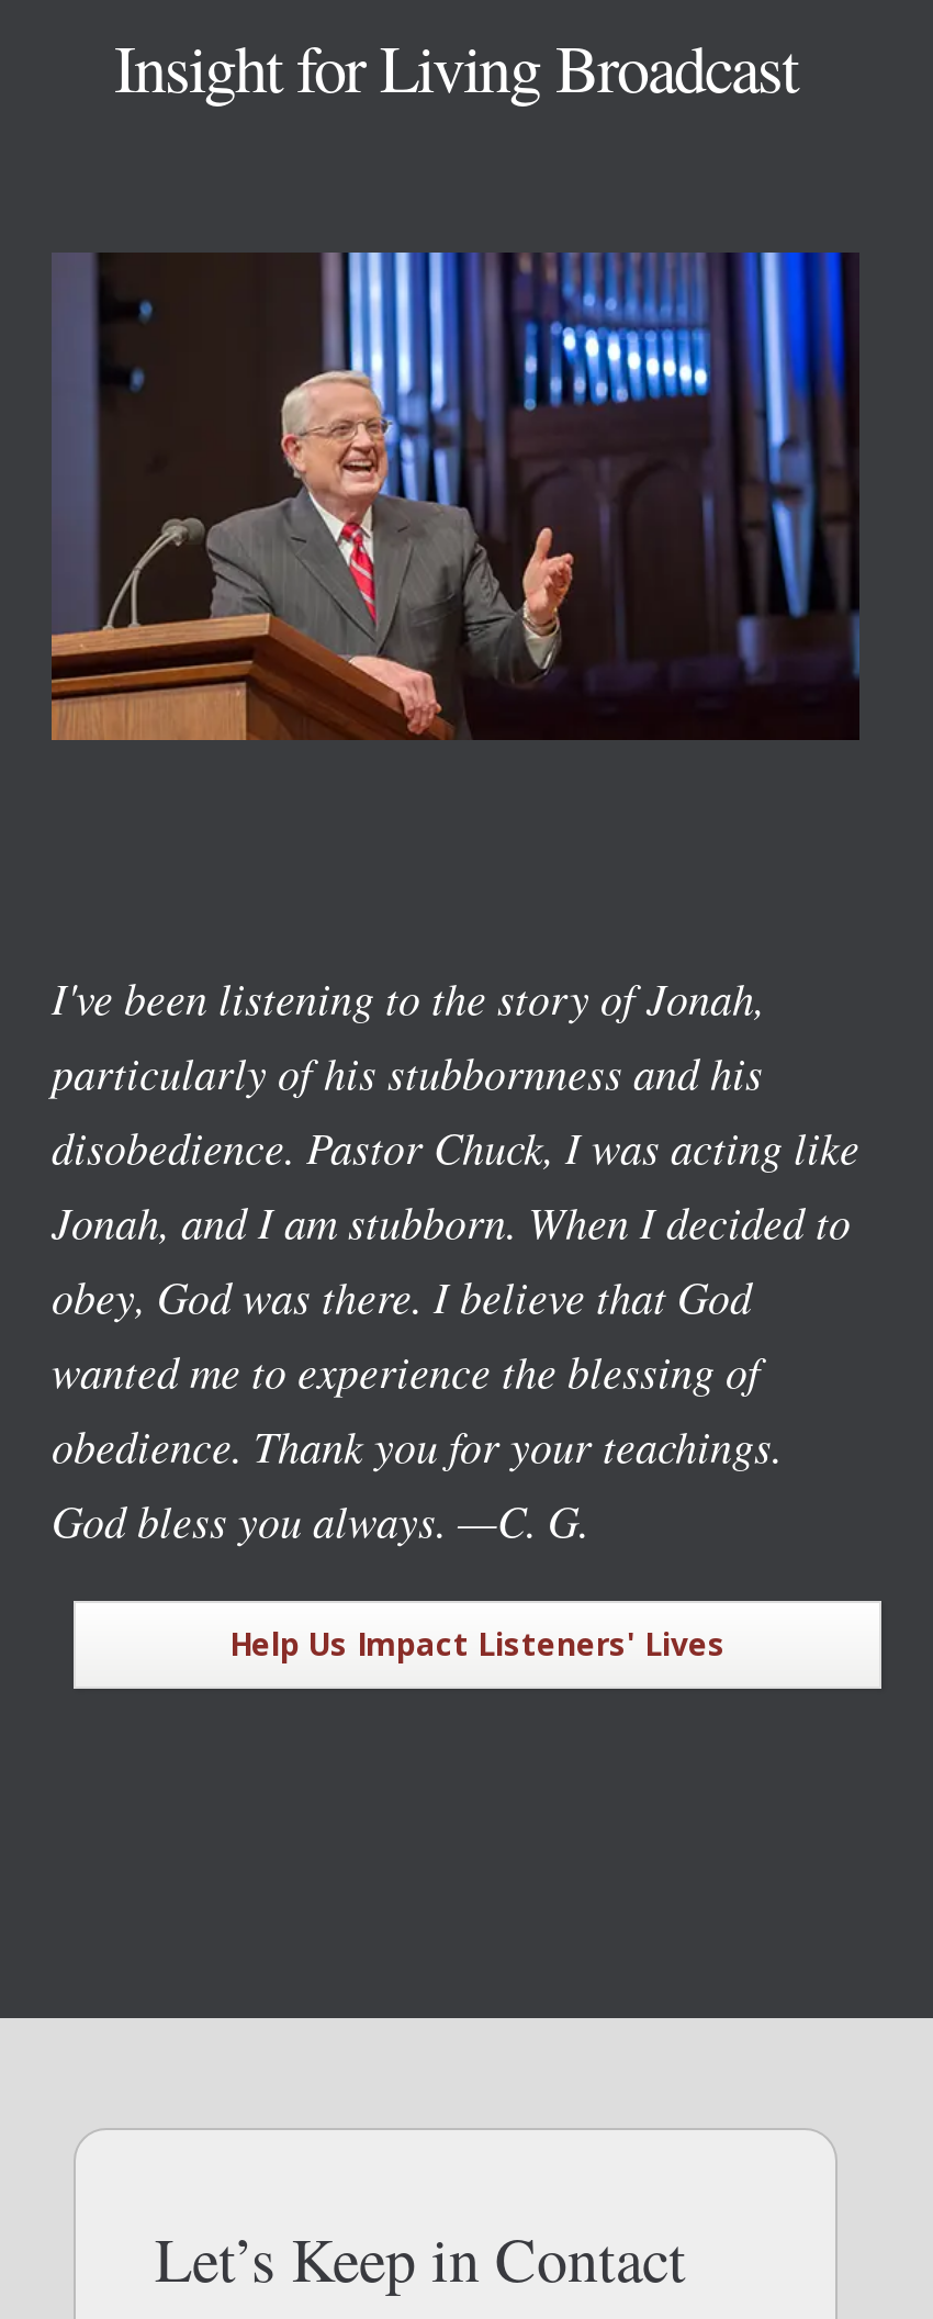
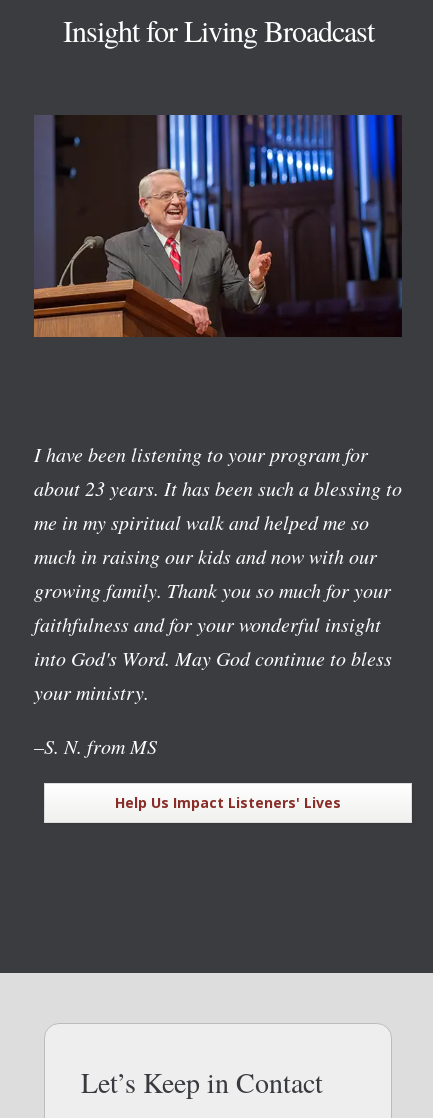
- I've been listening to the story of Jonah,
- particularly of his stubbornness and his
- disobedience. Pastor Chuck, I was acting like
- Jonah, and I am stubborn. When I decided to
- obey, God was there. I believe that God
- wanted me to experience the blessing of
- obedience. Thank you for your teachings.
- God bless you always. —C. G.
+ I have been listening to your program for
+ about 23 years. It has been such a blessing to
+ me in my spiritual walk and helped me so
+ much in raising our kids and now with our
+ growing family. Thank you so much for your
+ faithfulness and for your wonderful insight
+ into God's Word. May God continue to bless
+ your ministry.
+ –S. N. from MS
